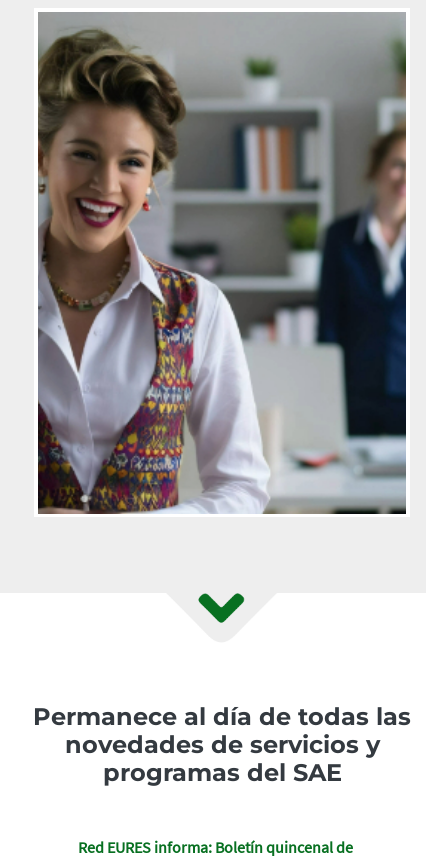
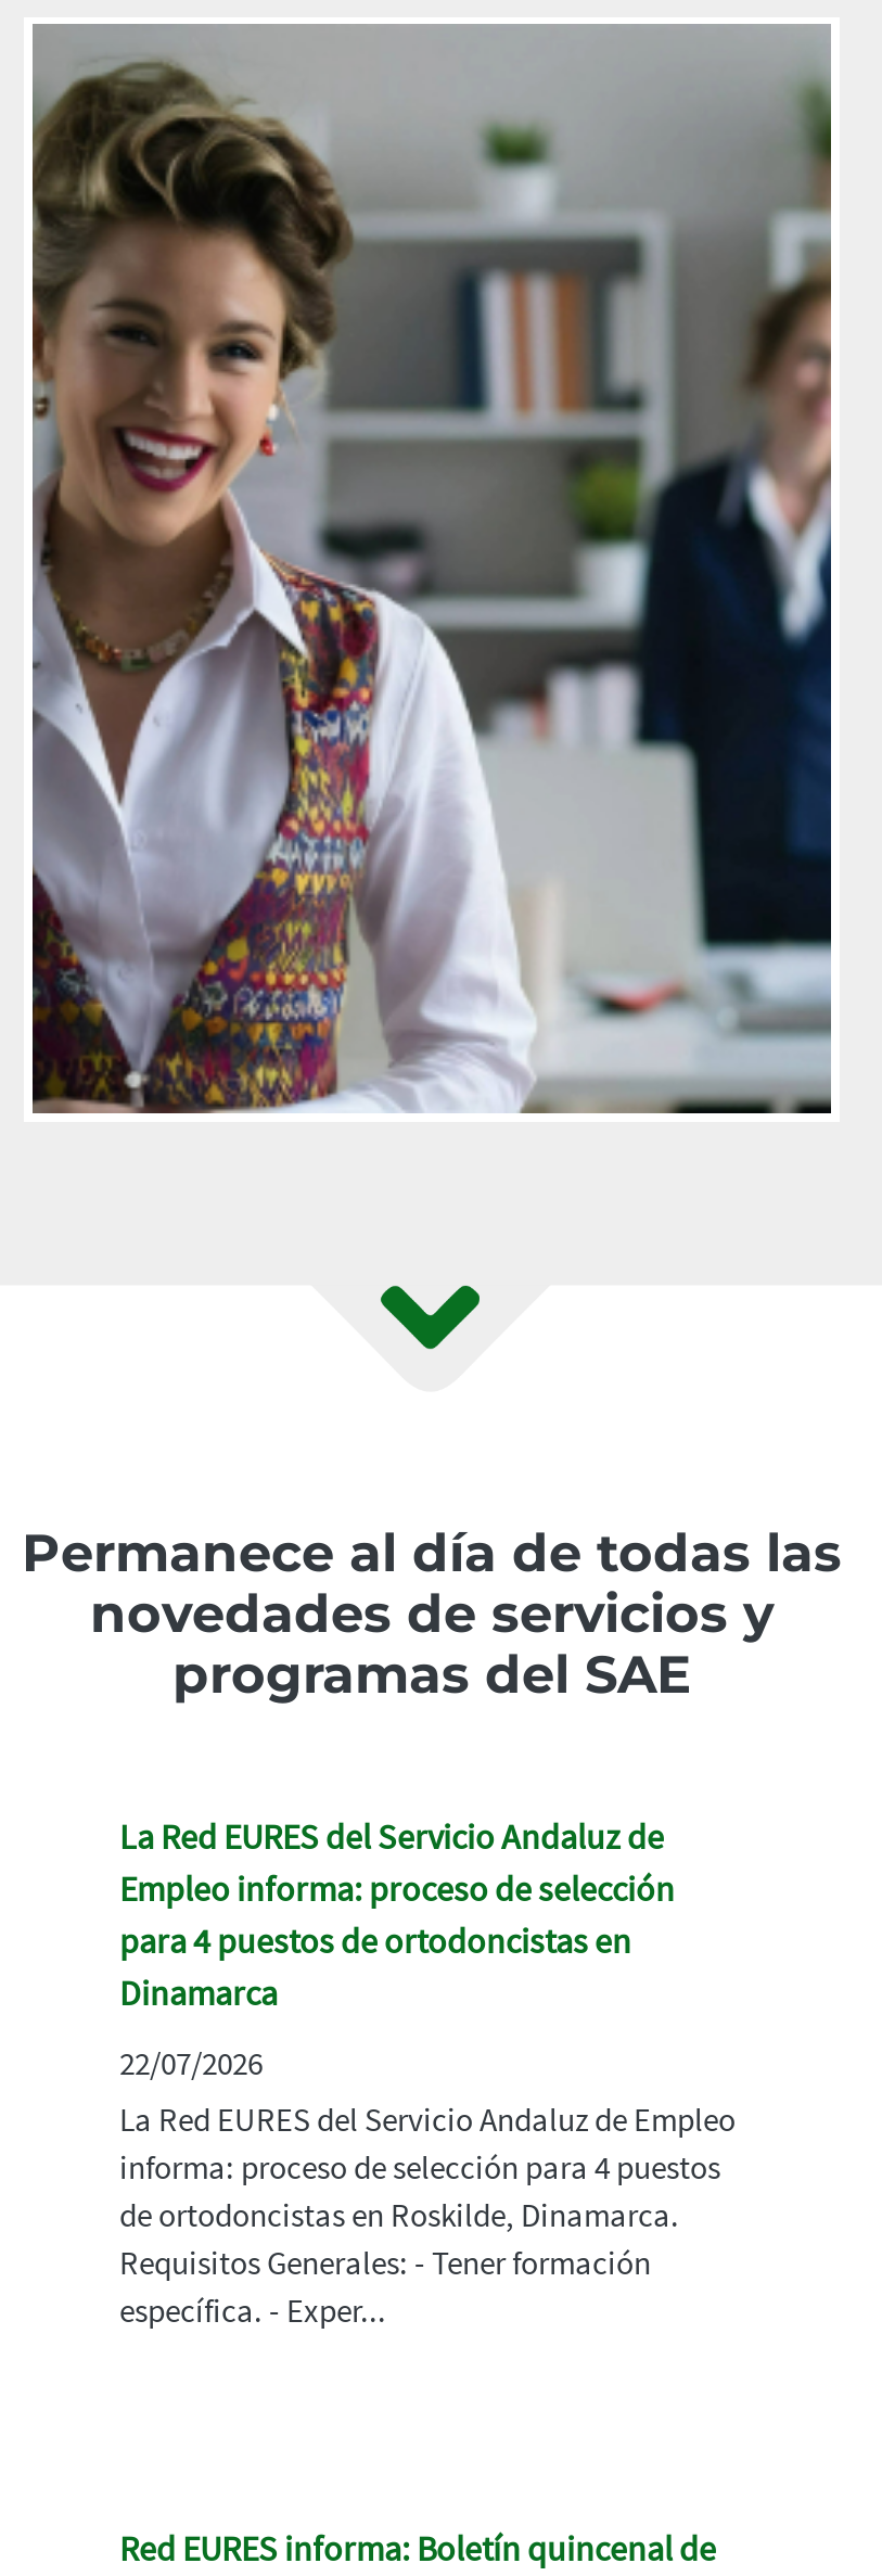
+ La Red EURES del Servicio Andaluz de
+ Empleo informa: proceso de selección
+ para 4 puestos de ortodoncistas en
+ Dinamarca
+ 22/07/2026
+ La Red EURES del Servicio Andaluz de Empleo
+ informa: proceso de selección para 4 puestos
+ de ortodoncistas en Roskilde, Dinamarca.
+ Requisitos Generales: - Tener formación
+ específica. - Exper...
